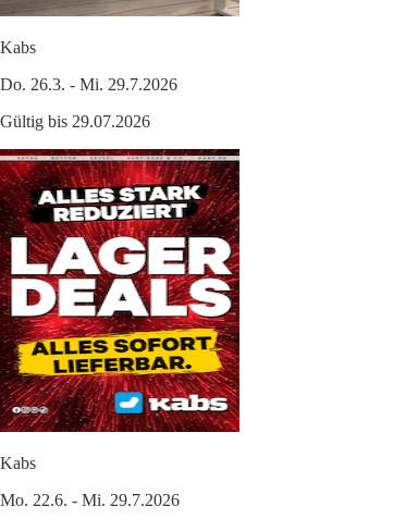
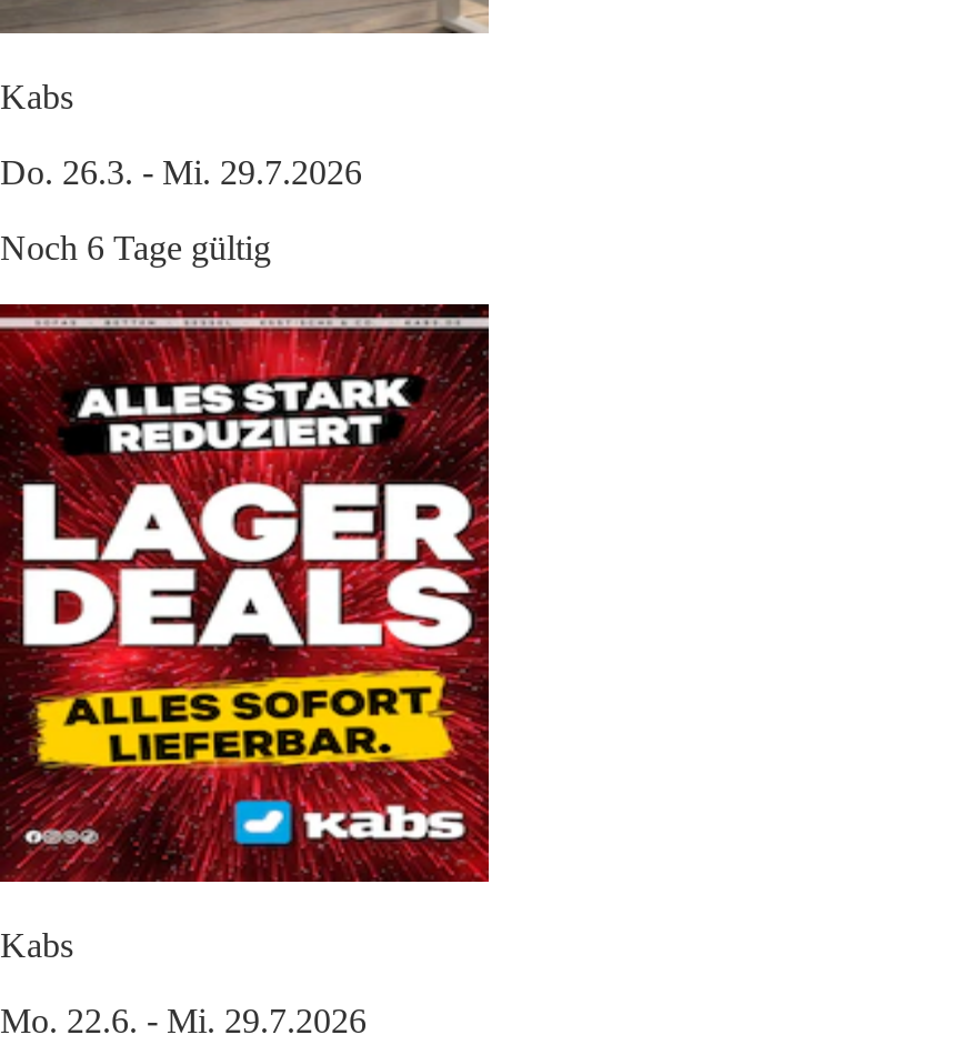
- Gültig bis 29.07.2026
+ Noch 6 Tage gültig
